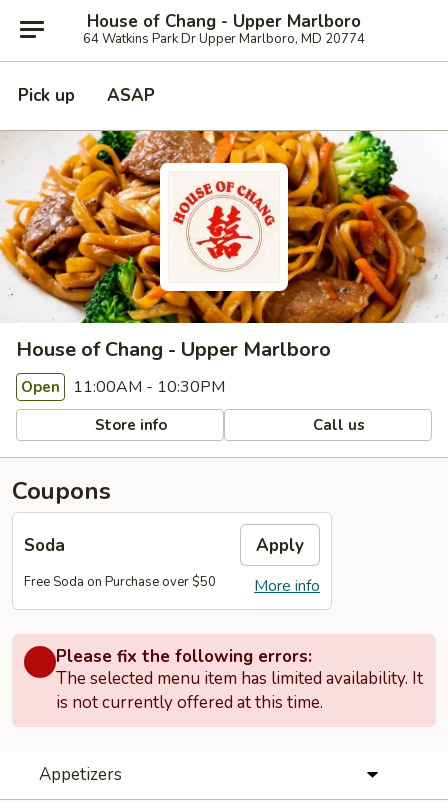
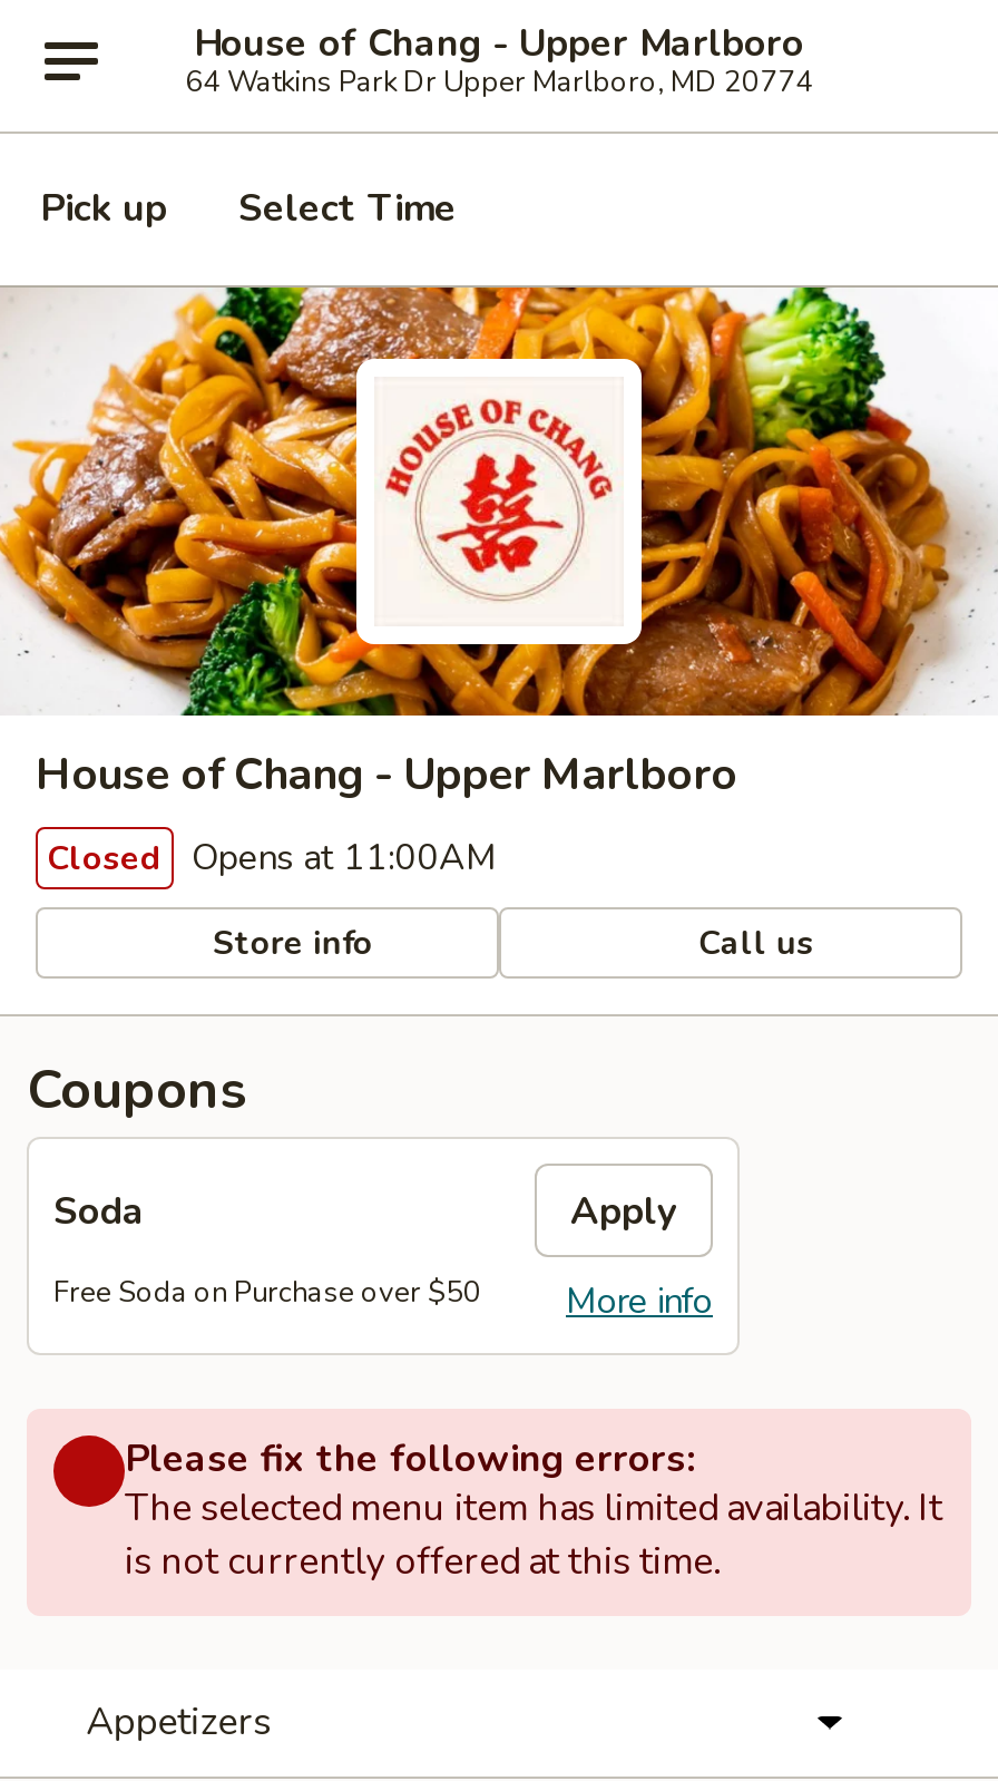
- ASAP
+ Select Time

- Open 11:00AM - 10:30PM
+ Closed Opens at 11:00AM
